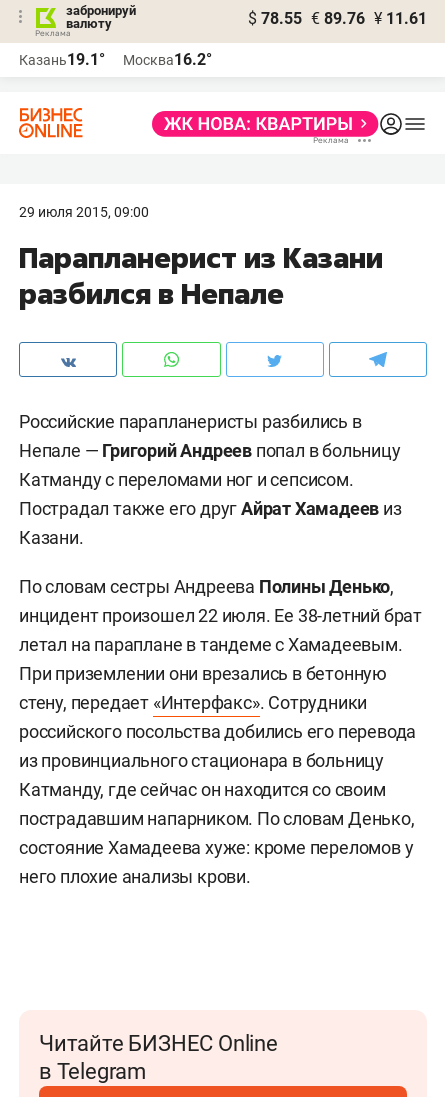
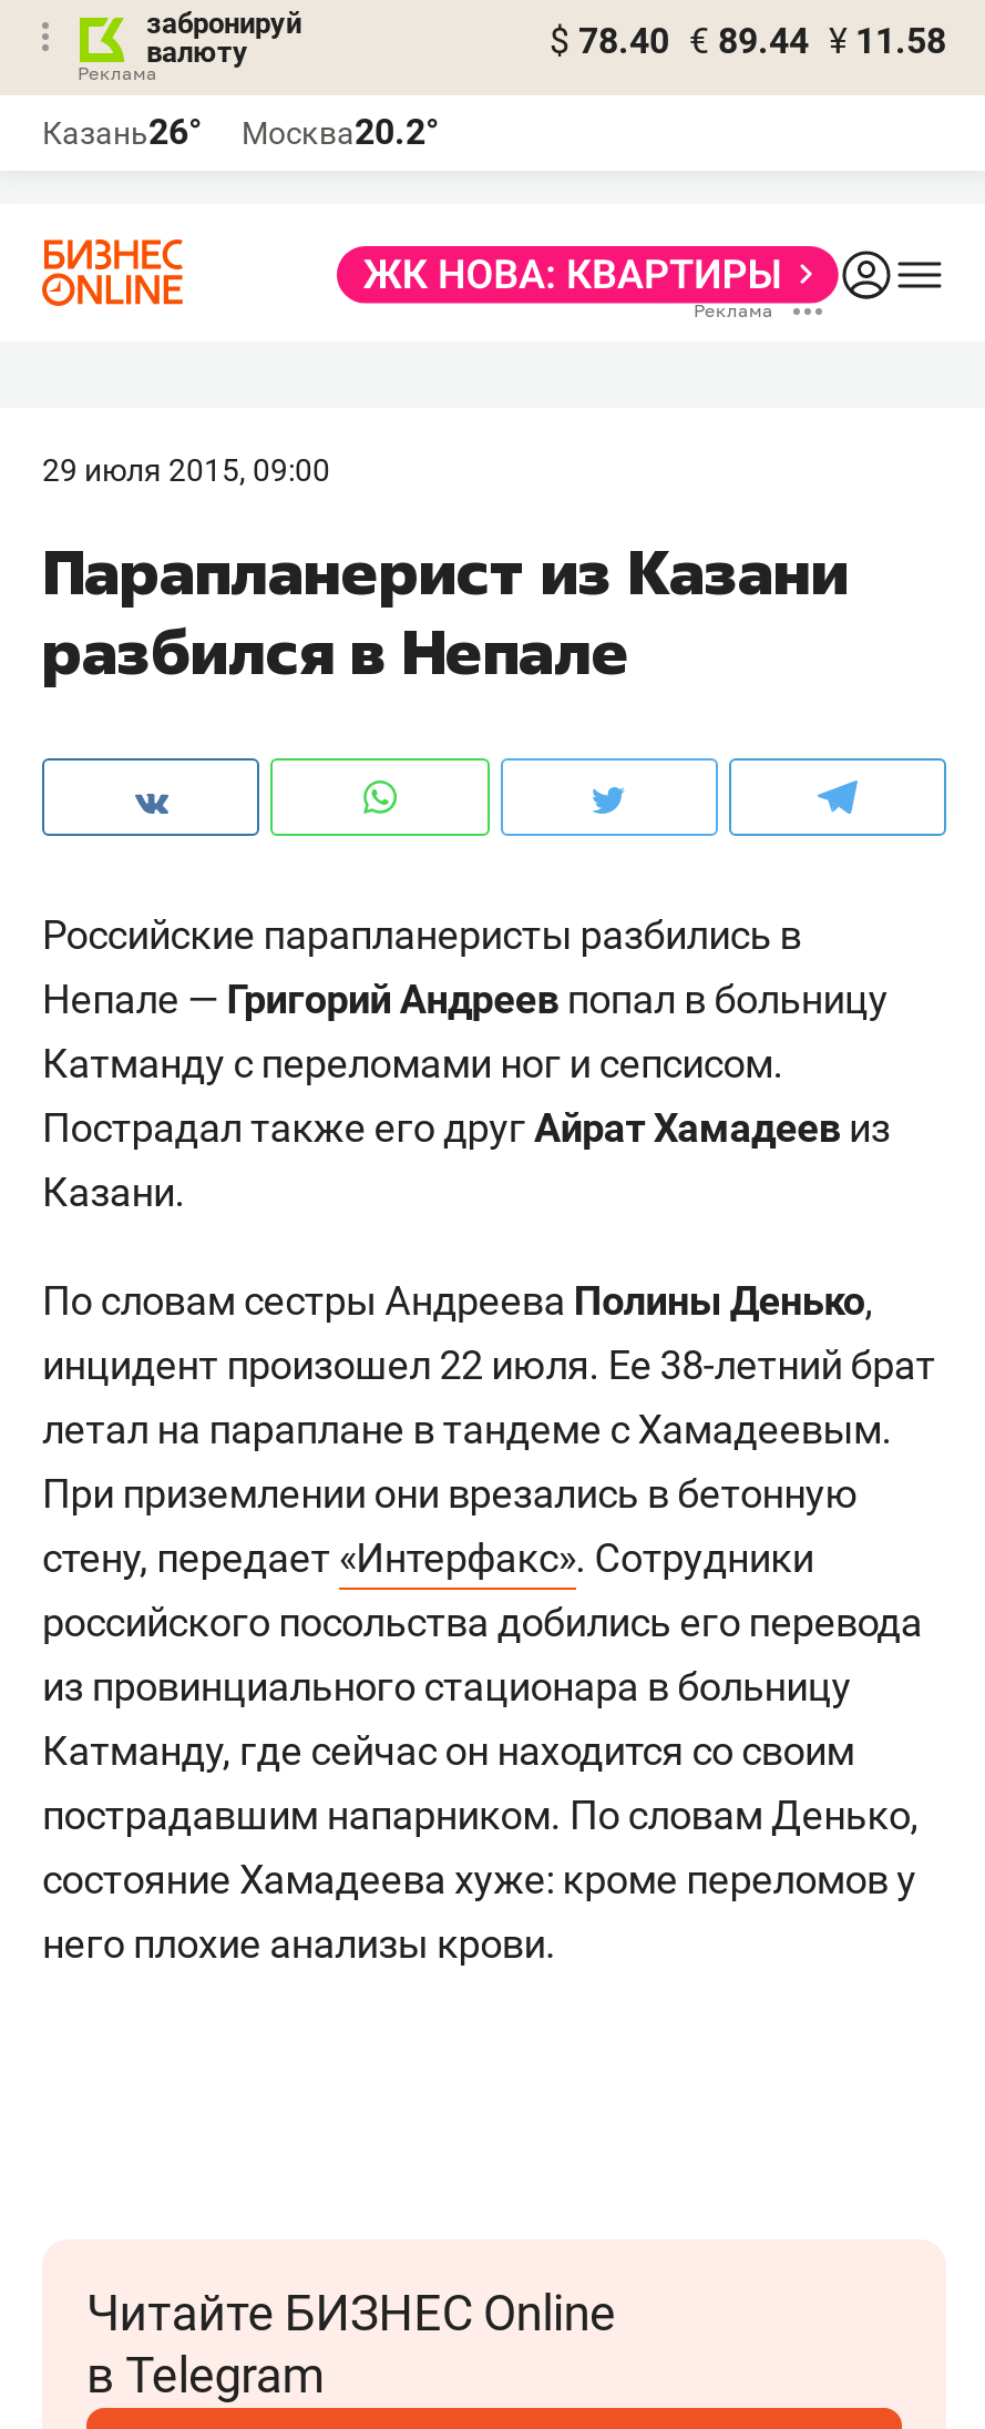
- $ 78.55 € 89.76 ¥ 11.61
+ $ 78.40 € 89.44 ¥ 11.58

- Казань19.1°
+ Казань26°

- Москва16.2°
+ Москва20.2°
